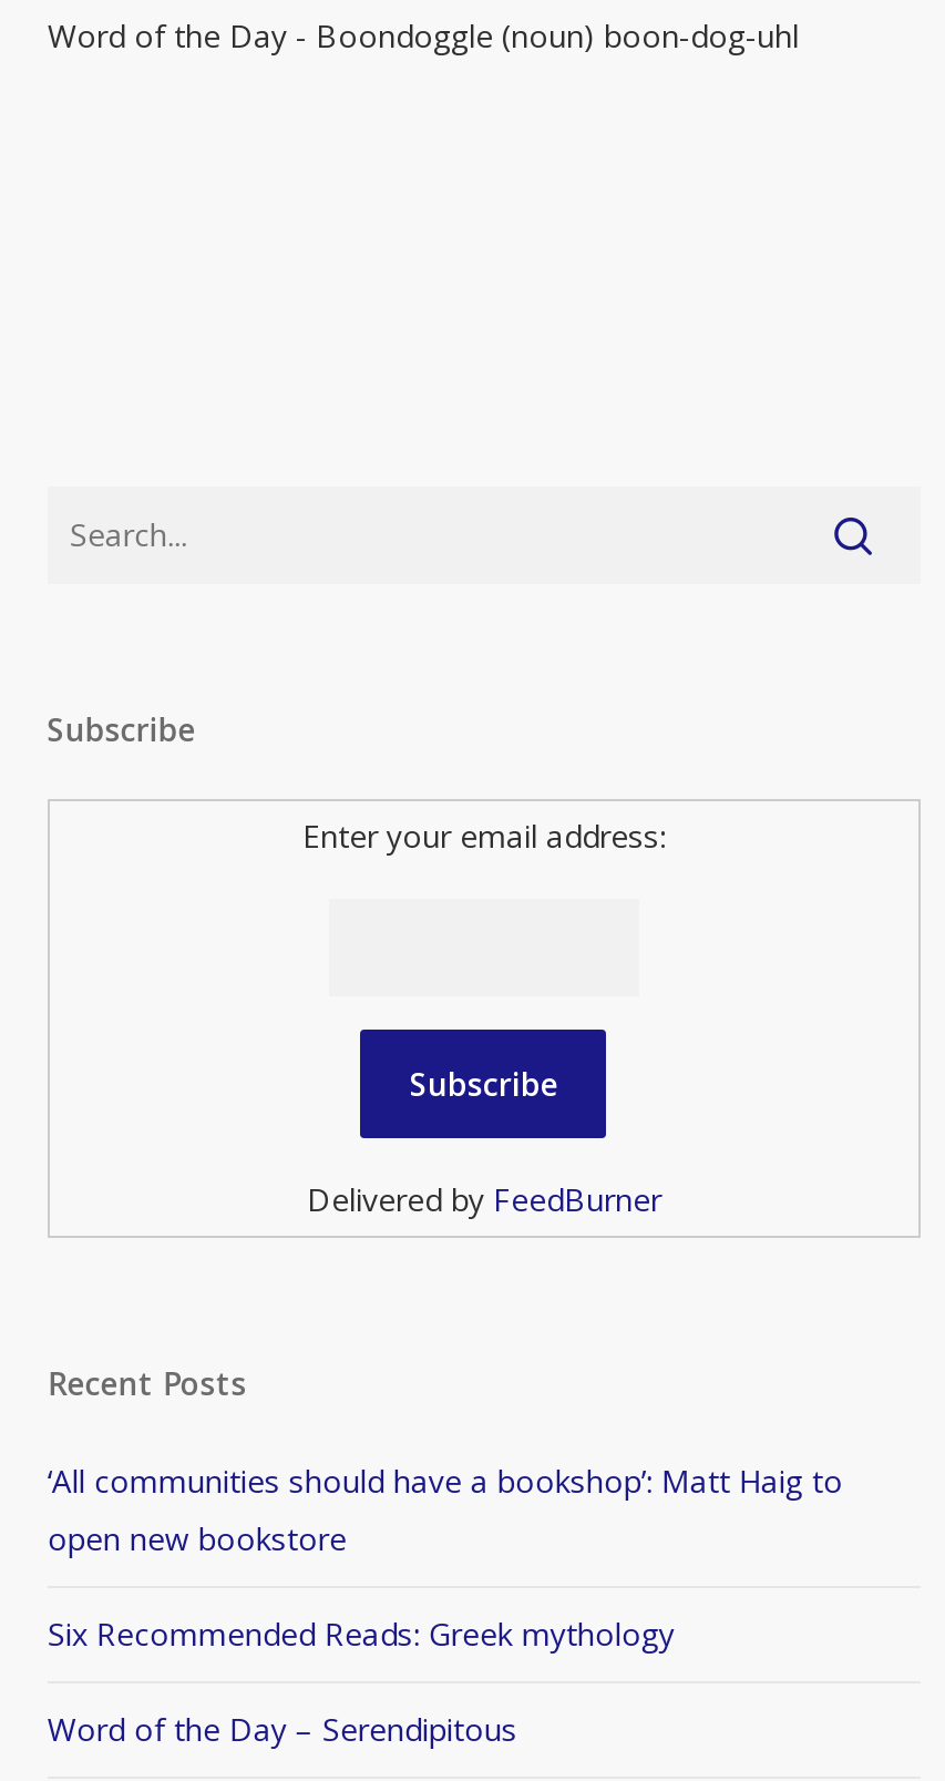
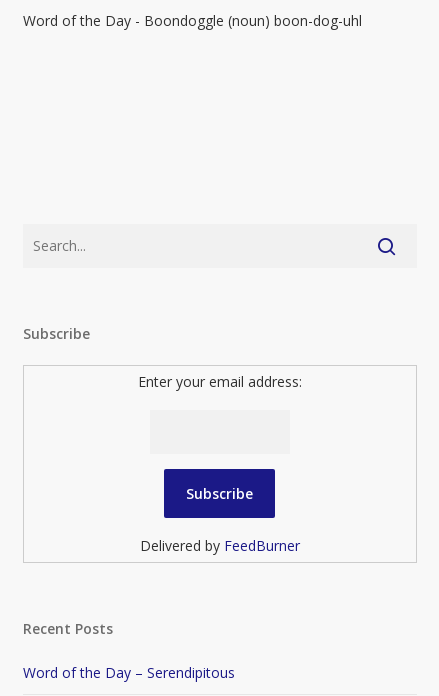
- ‘All communities should have a bookshop’: Matt Haig to
- open new bookstore
- Six Recommended Reads: Greek mythology
